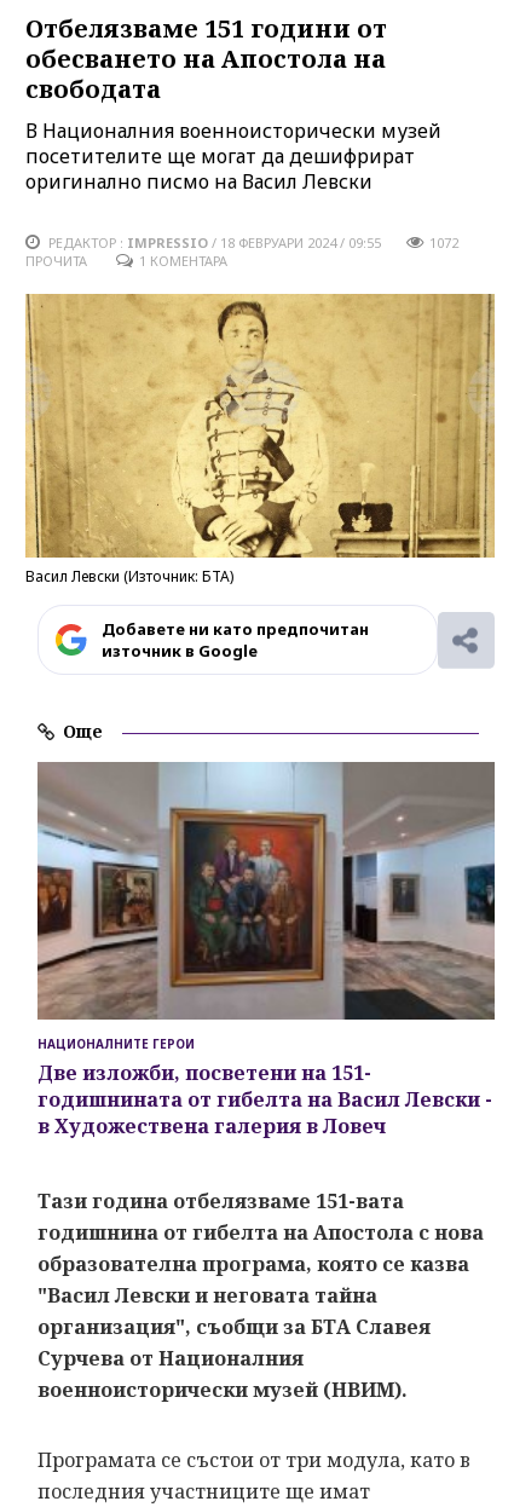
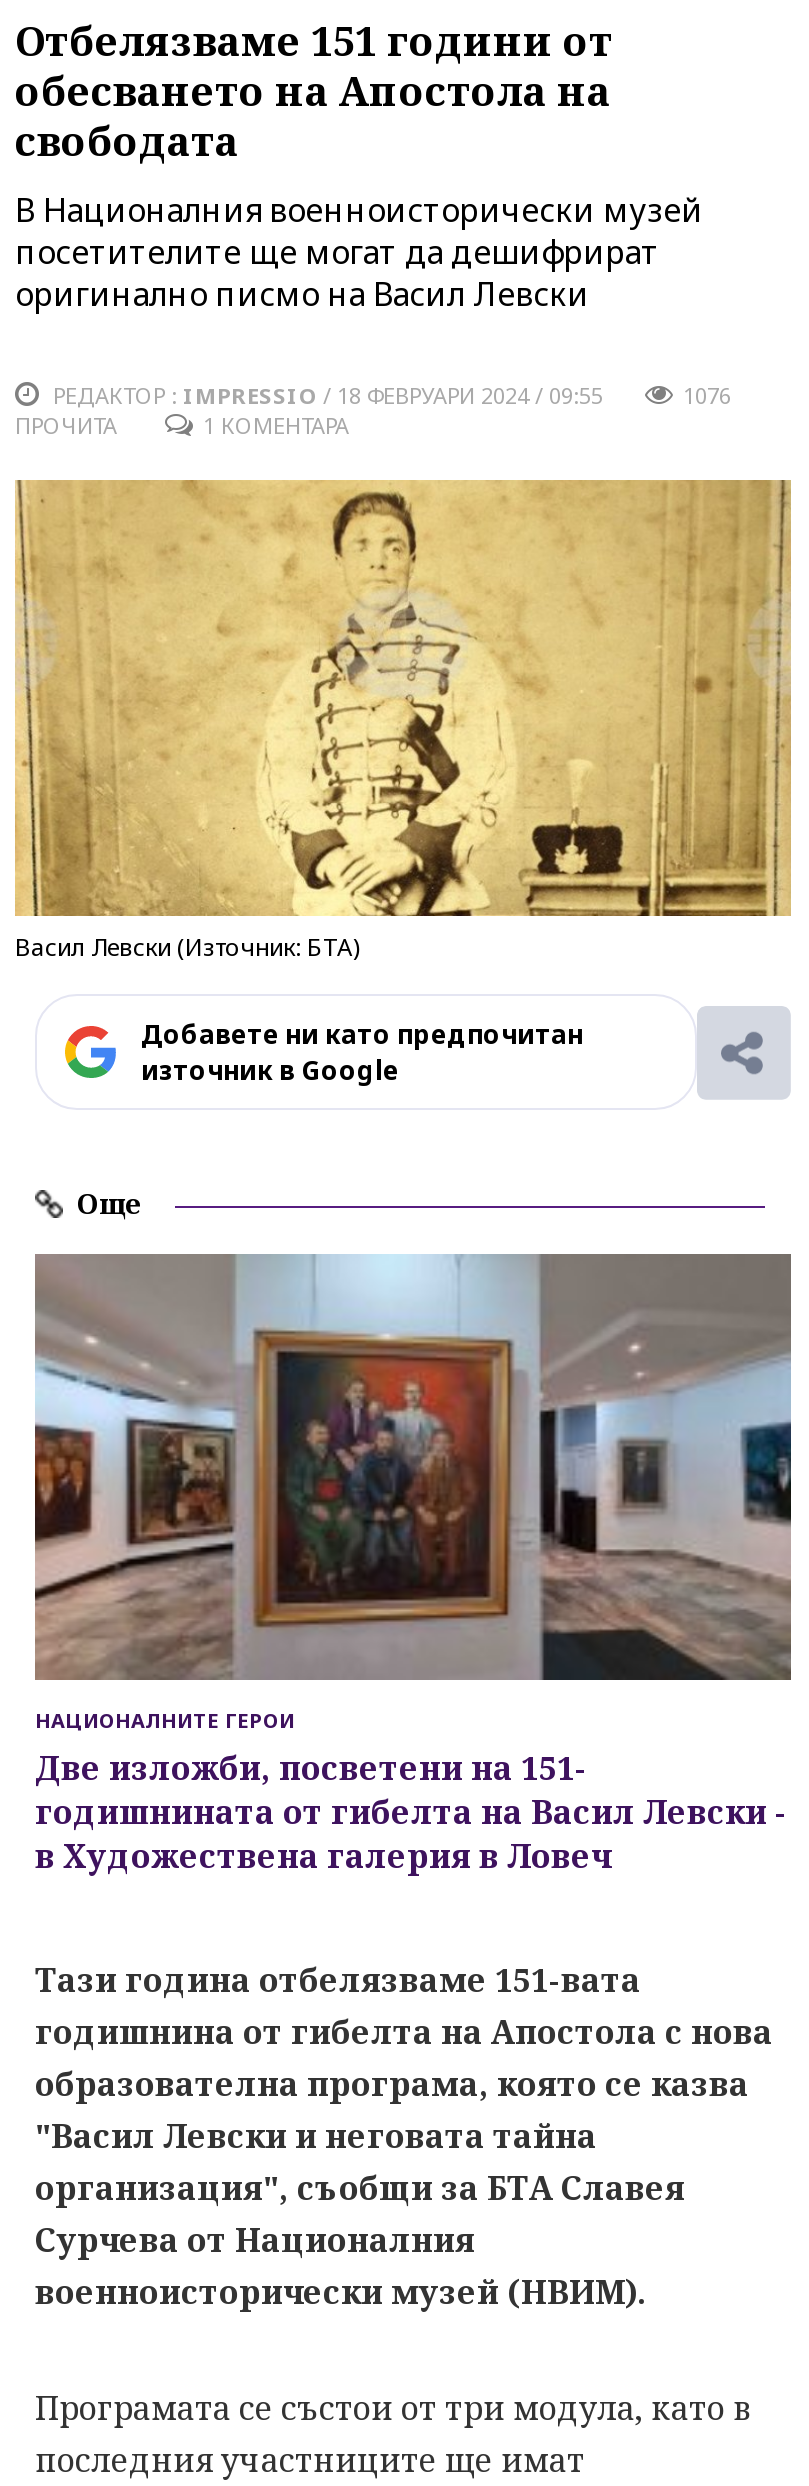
- 1072
+ 1076
